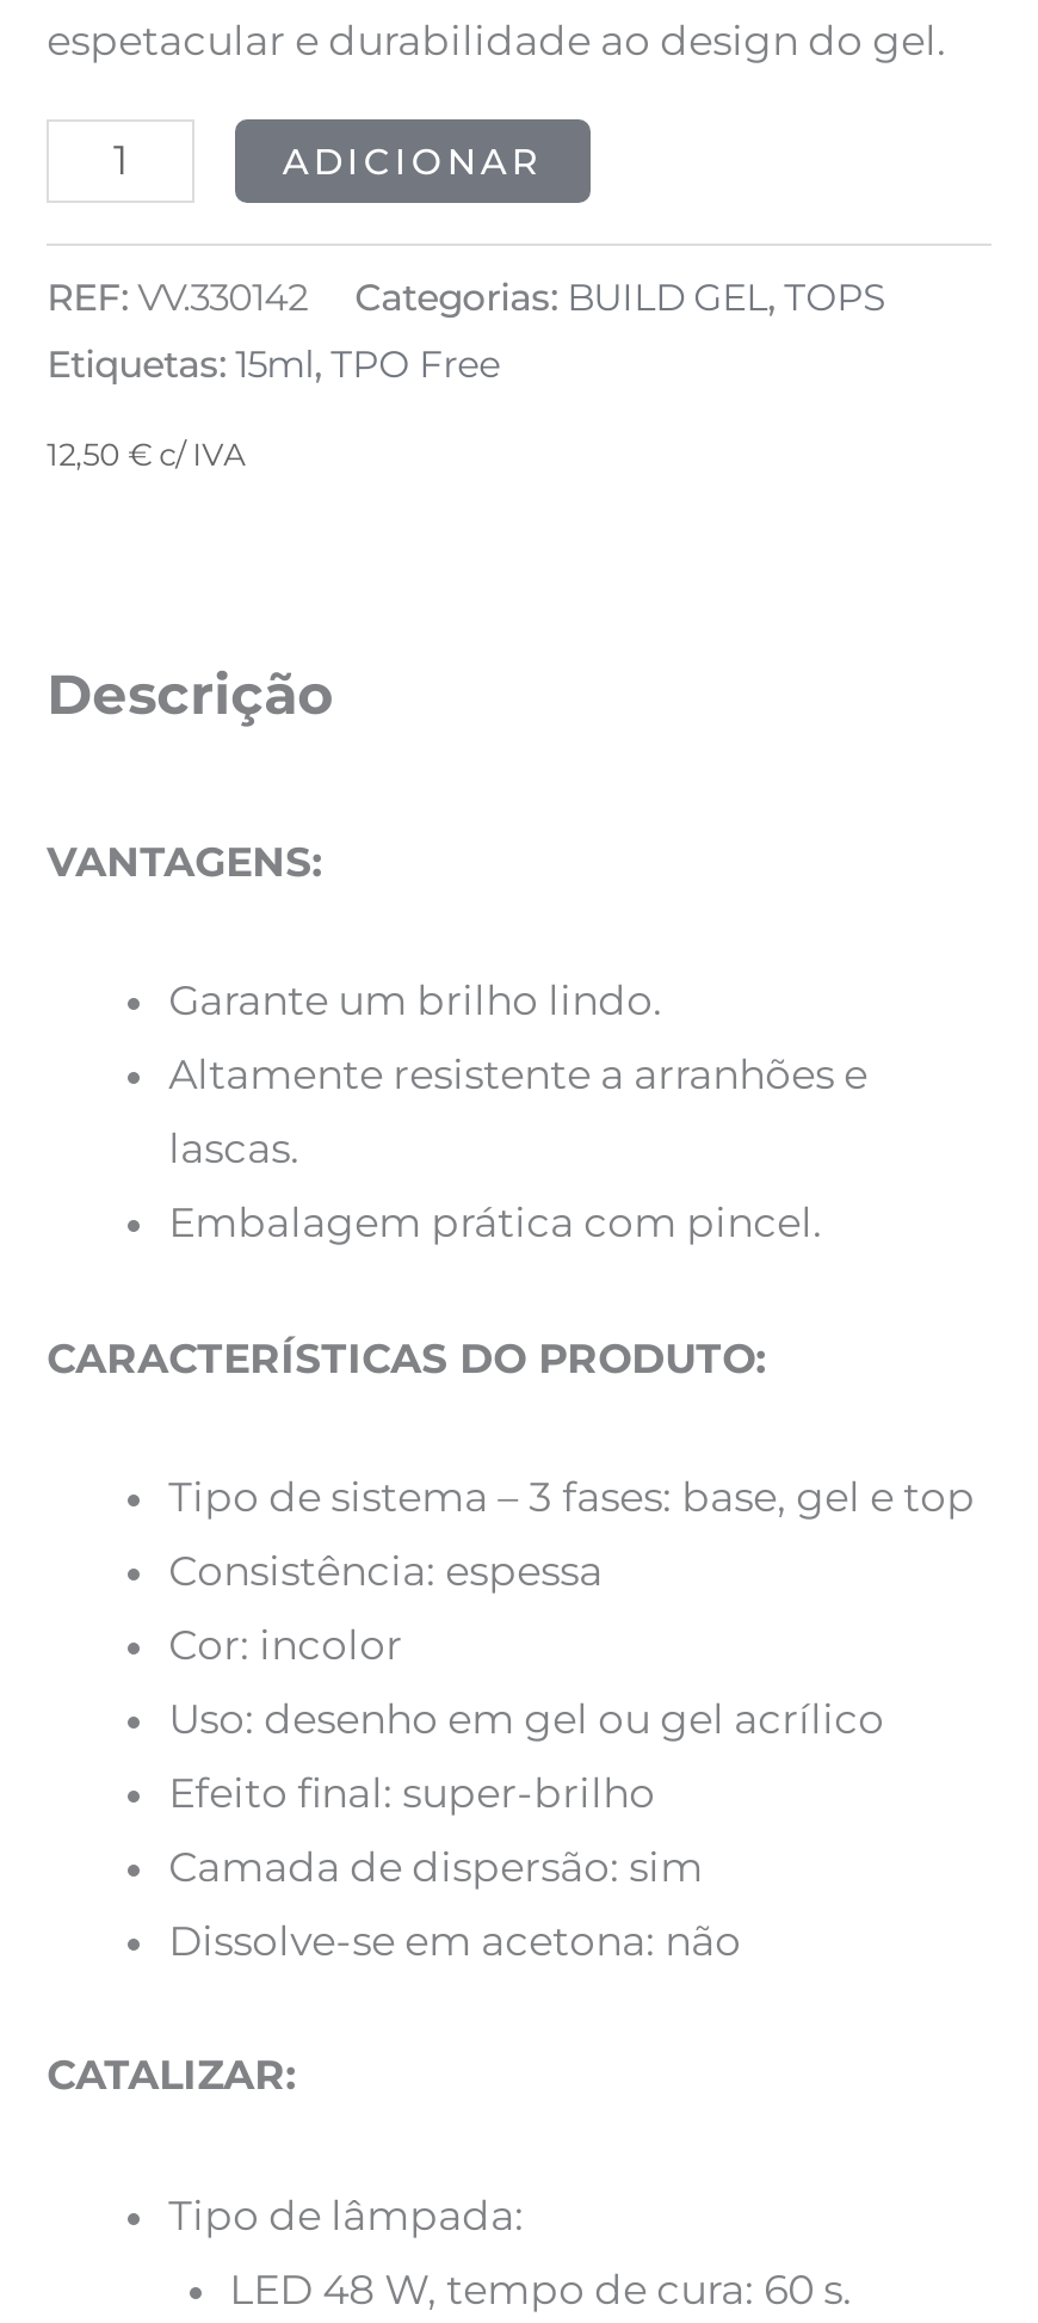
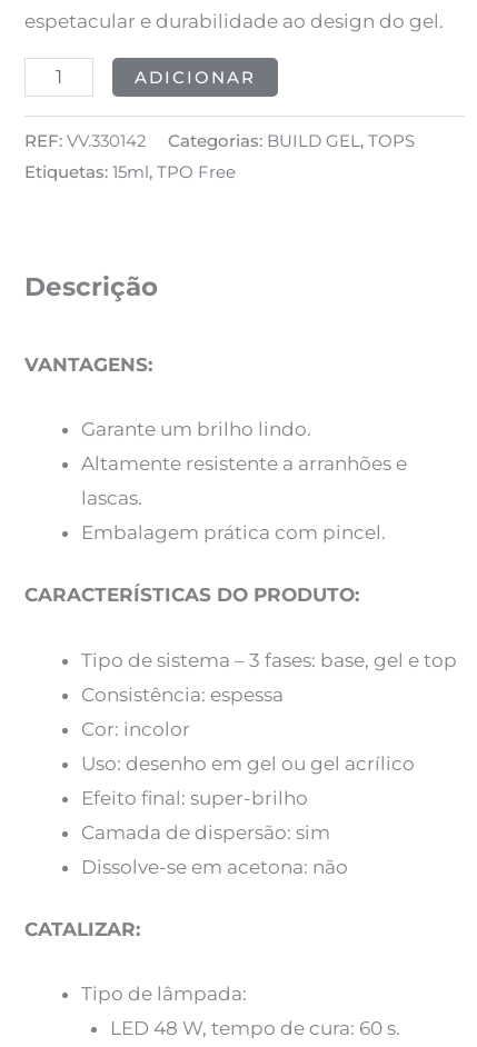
- 12,50 €c/ IVA
